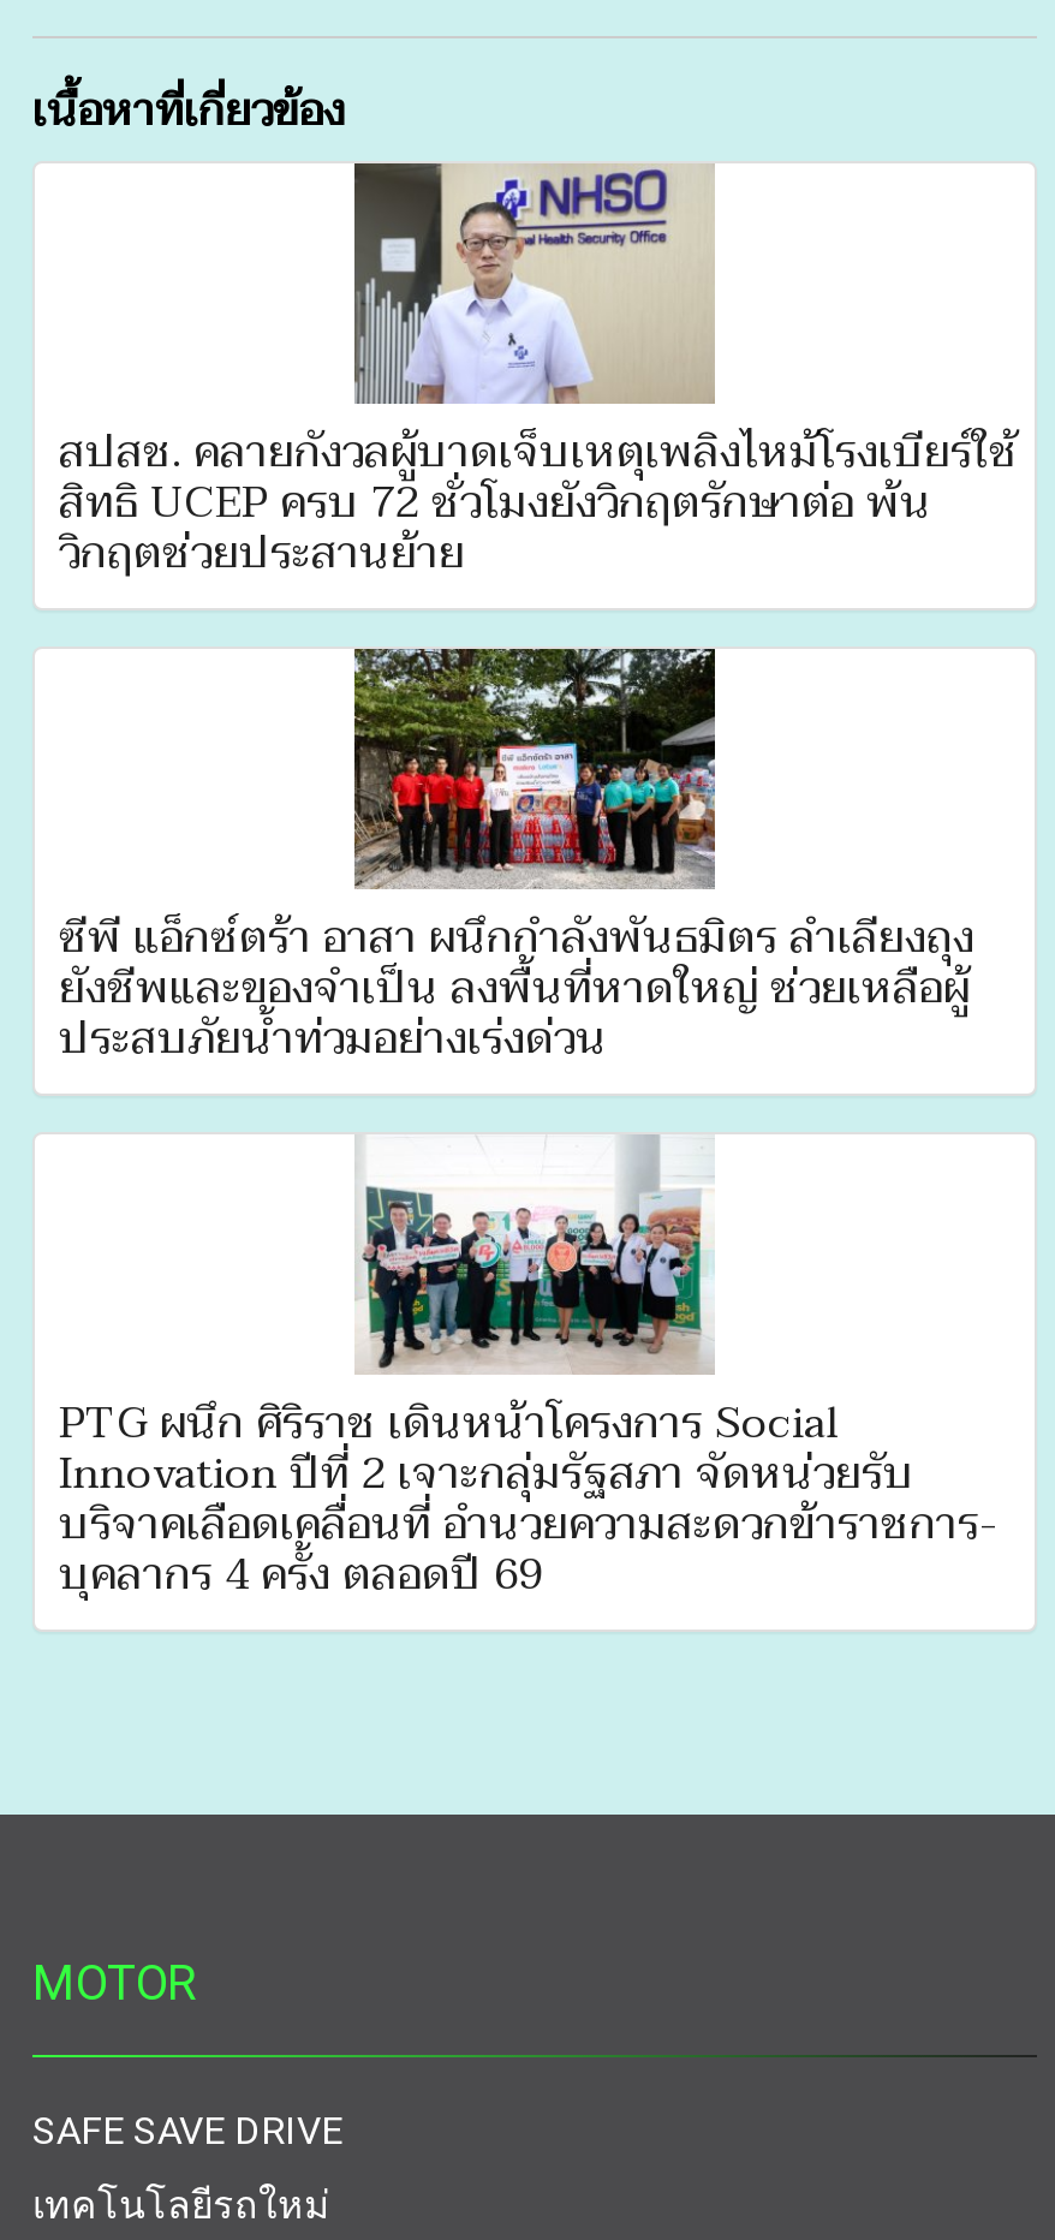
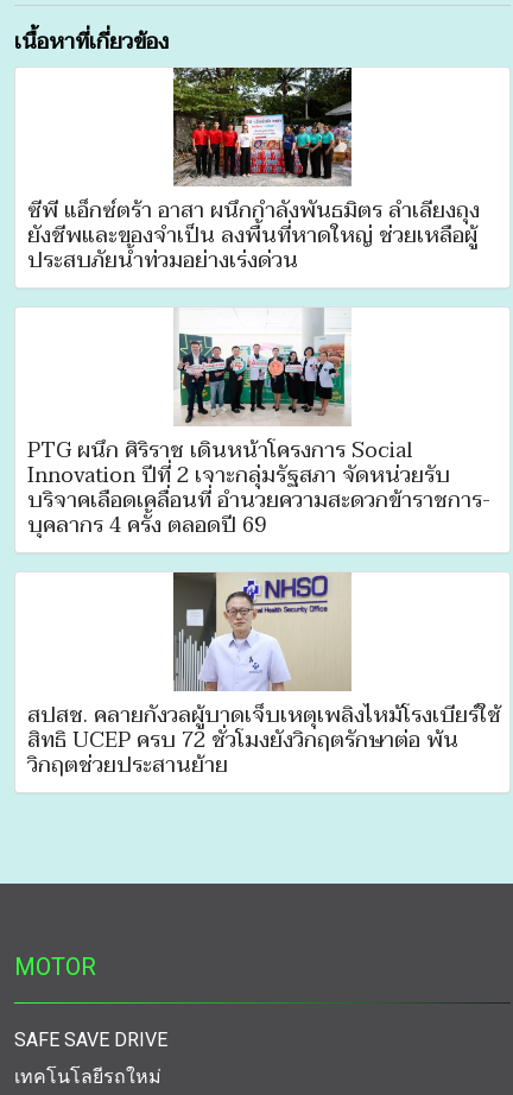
moved down: [image] | สปสช. คลายกังวลผู้บาดเจ็บเหตุเพลิงไหม้โรงเบียร์ใช้ | สิทธิ UCEP ครบ 72 ชั่วโมงยังวิกฤตรักษาต่อ พ้น | วิกฤตช่วยประสานย้าย

moved up: [image] | ซีพี แอ็กซ์ตร้า อาสา ผนึกกำลังพันธมิตร ลำเลียงถุง | ยังชีพและของจำเป็น ลงพื้นที่หาดใหญ่ ช่วยเหลือผู้ | ประสบภัยน้ำท่วมอย่างเร่งด่วน | PTG ผนึก ศิริราช เดินหน้าโครงการ Social | Innovation ปีที่ 2 เจาะกลุ่มรัฐสภา จัดหน่วยรับ | บริจาคเลือดเคลื่อนที่ อำนวยความสะดวกข้าราชการ- | บุคลากร 4 ครั้ง ตลอดปี 69
